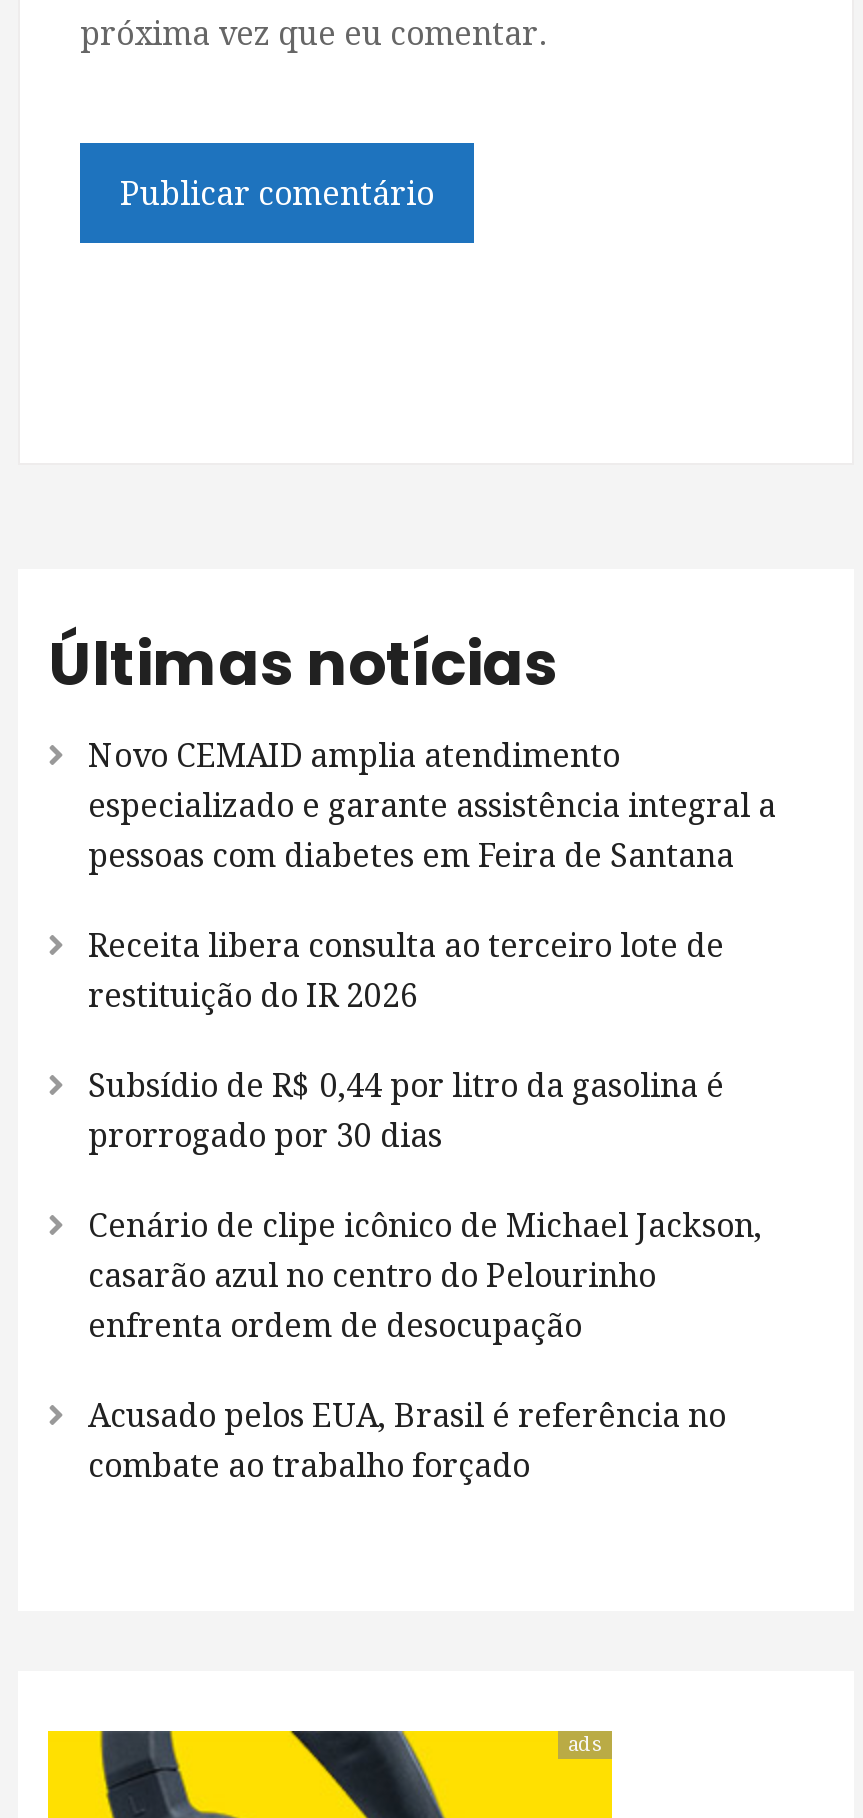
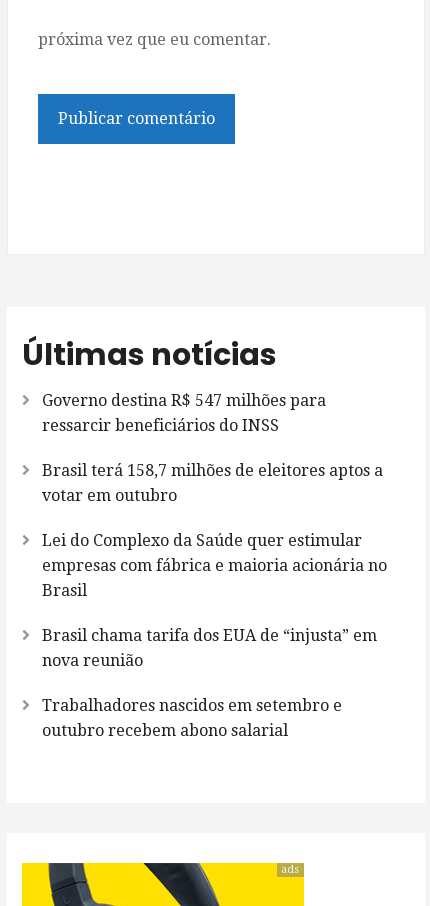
- Novo CEMAID amplia atendimento
- especializado e garante assistência integral a
- pessoas com diabetes em Feira de Santana
+ Governo destina R$ 547 milhões para
+ ressarcir beneficiários do INSS

- Receita libera consulta ao terceiro lote de
- restituição do IR 2026
+ Brasil terá 158,7 milhões de eleitores aptos a
+ votar em outubro

- Subsídio de R$ 0,44 por litro da gasolina é
- prorrogado por 30 dias
+ Lei do Complexo da Saúde quer estimular
+ empresas com fábrica e maioria acionária no
+ Brasil

- Cenário de clipe icônico de Michael Jackson,
- casarão azul no centro do Pelourinho
- enfrenta ordem de desocupação
+ Brasil chama tarifa dos EUA de “injusta” em
+ nova reunião

- Acusado pelos EUA, Brasil é referência no
- combate ao trabalho forçado
+ Trabalhadores nascidos em setembro e
+ outubro recebem abono salarial
